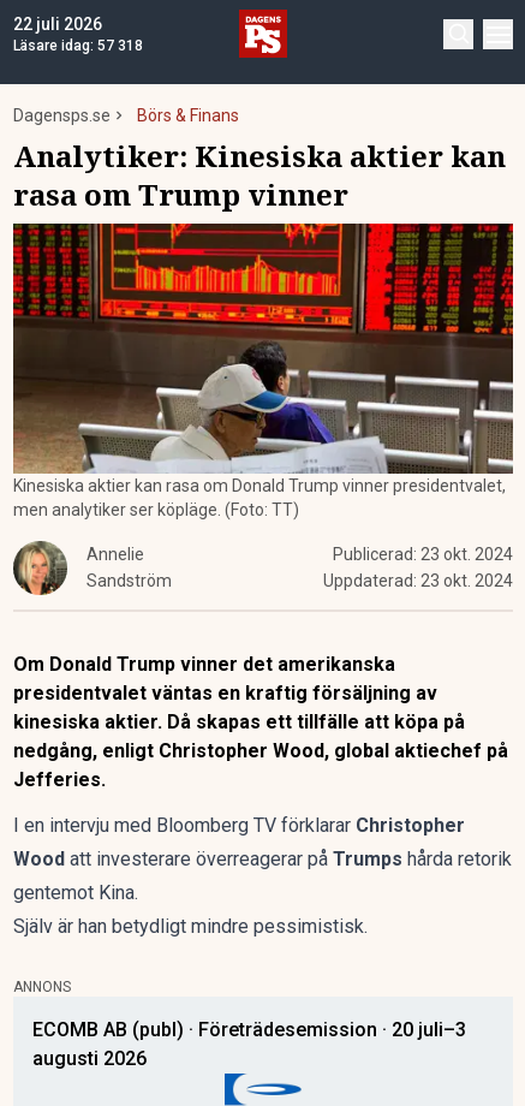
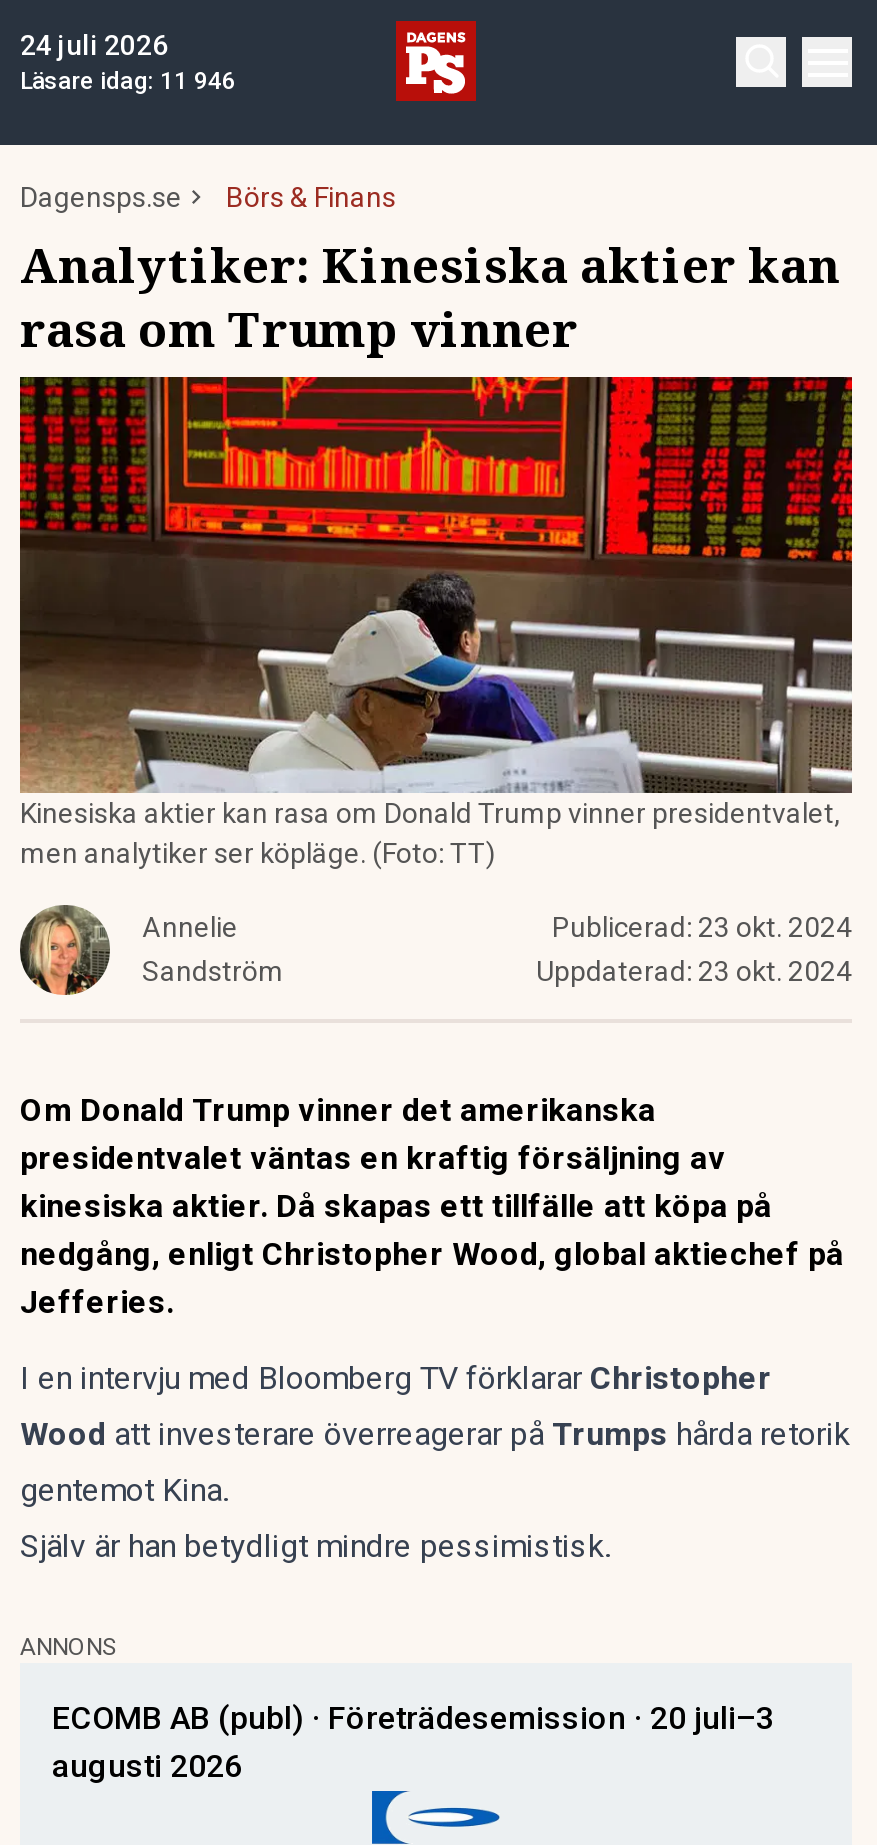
- 22 juli 2026
+ 24 juli 2026

- Läsare idag: 57 318
+ Läsare idag: 11 946
